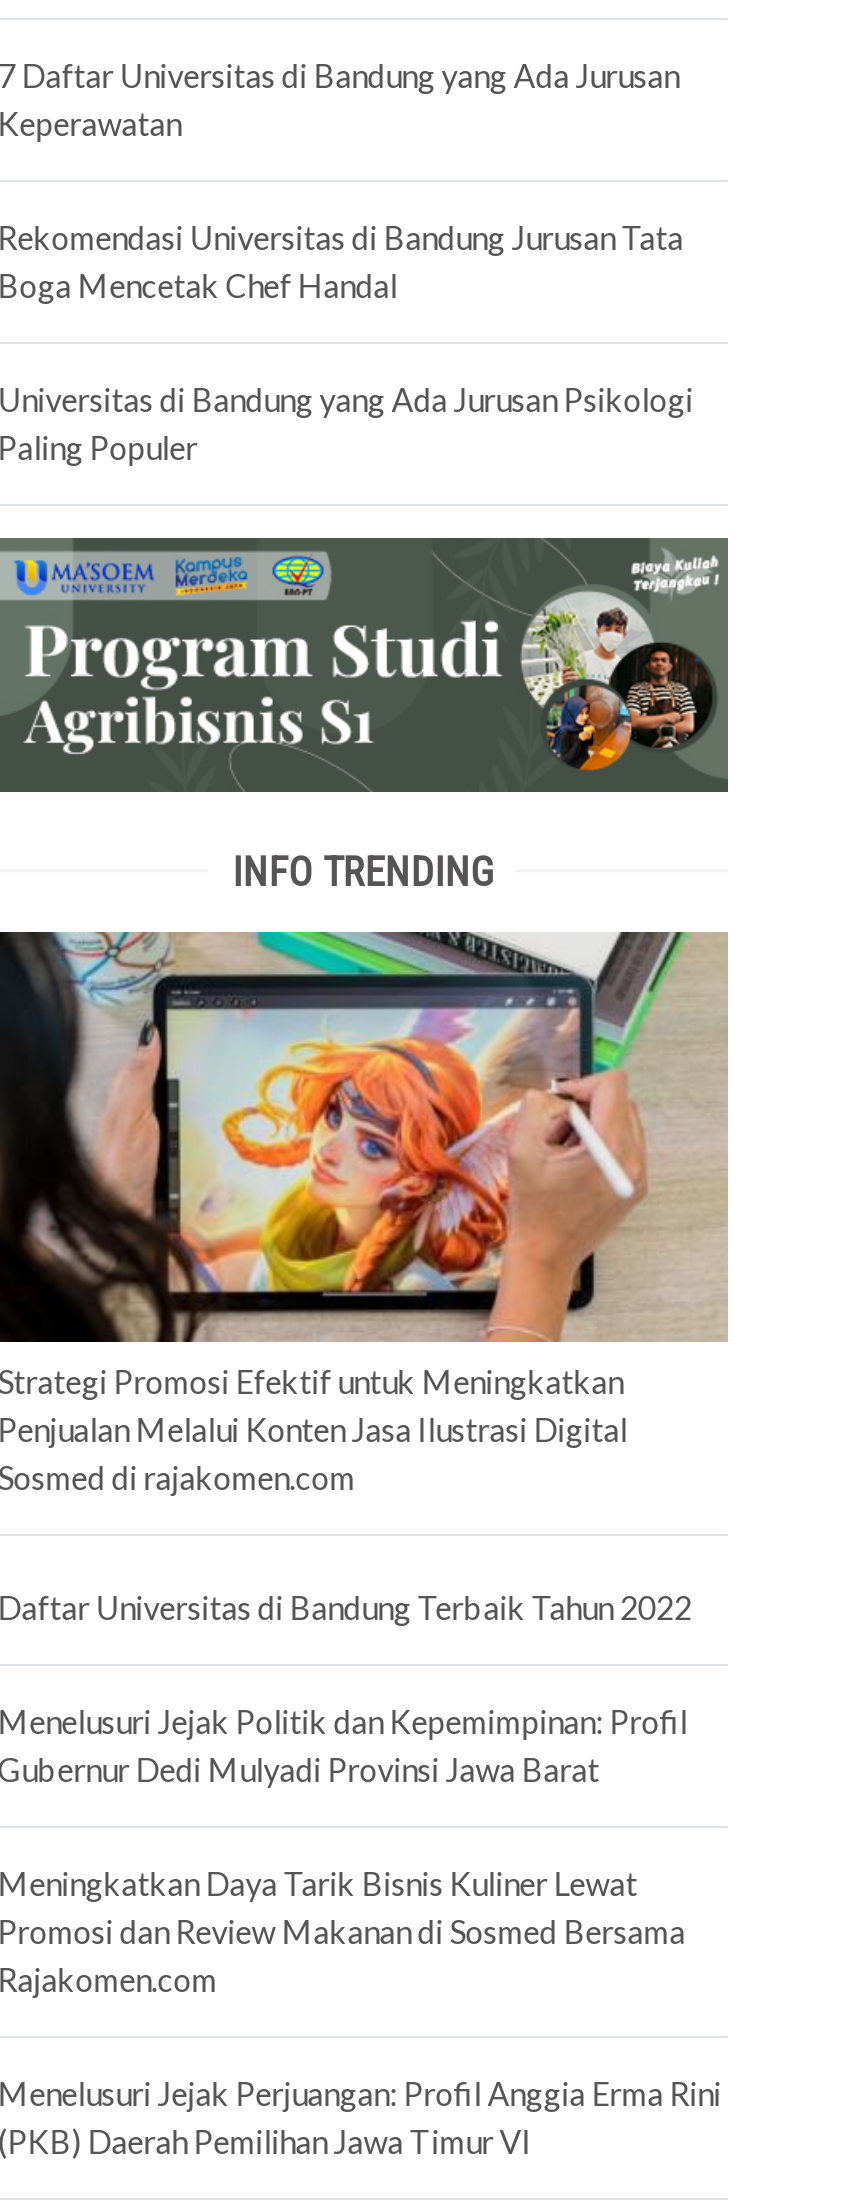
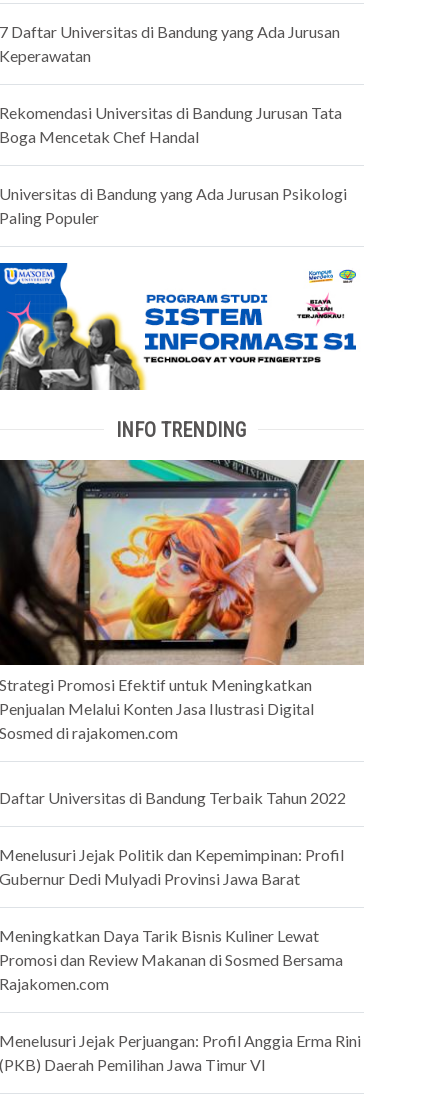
- [image]
+ [image]
